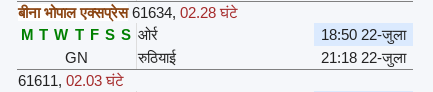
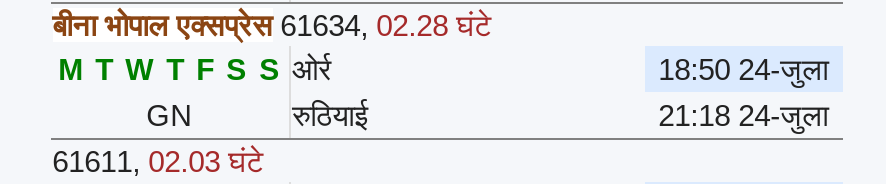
- 18:50 22-जुला
+ 18:50 24-जुला

- 21:18 22-जुला
+ 21:18 24-जुला
